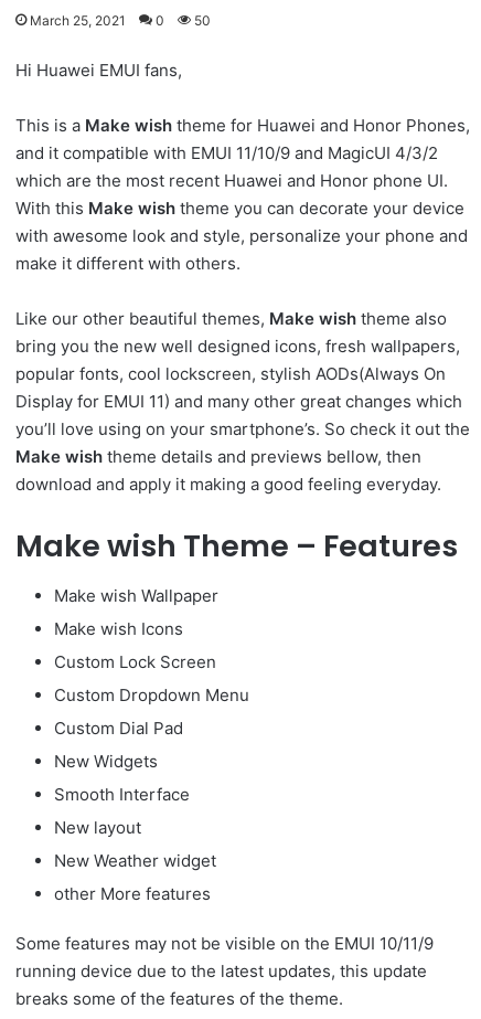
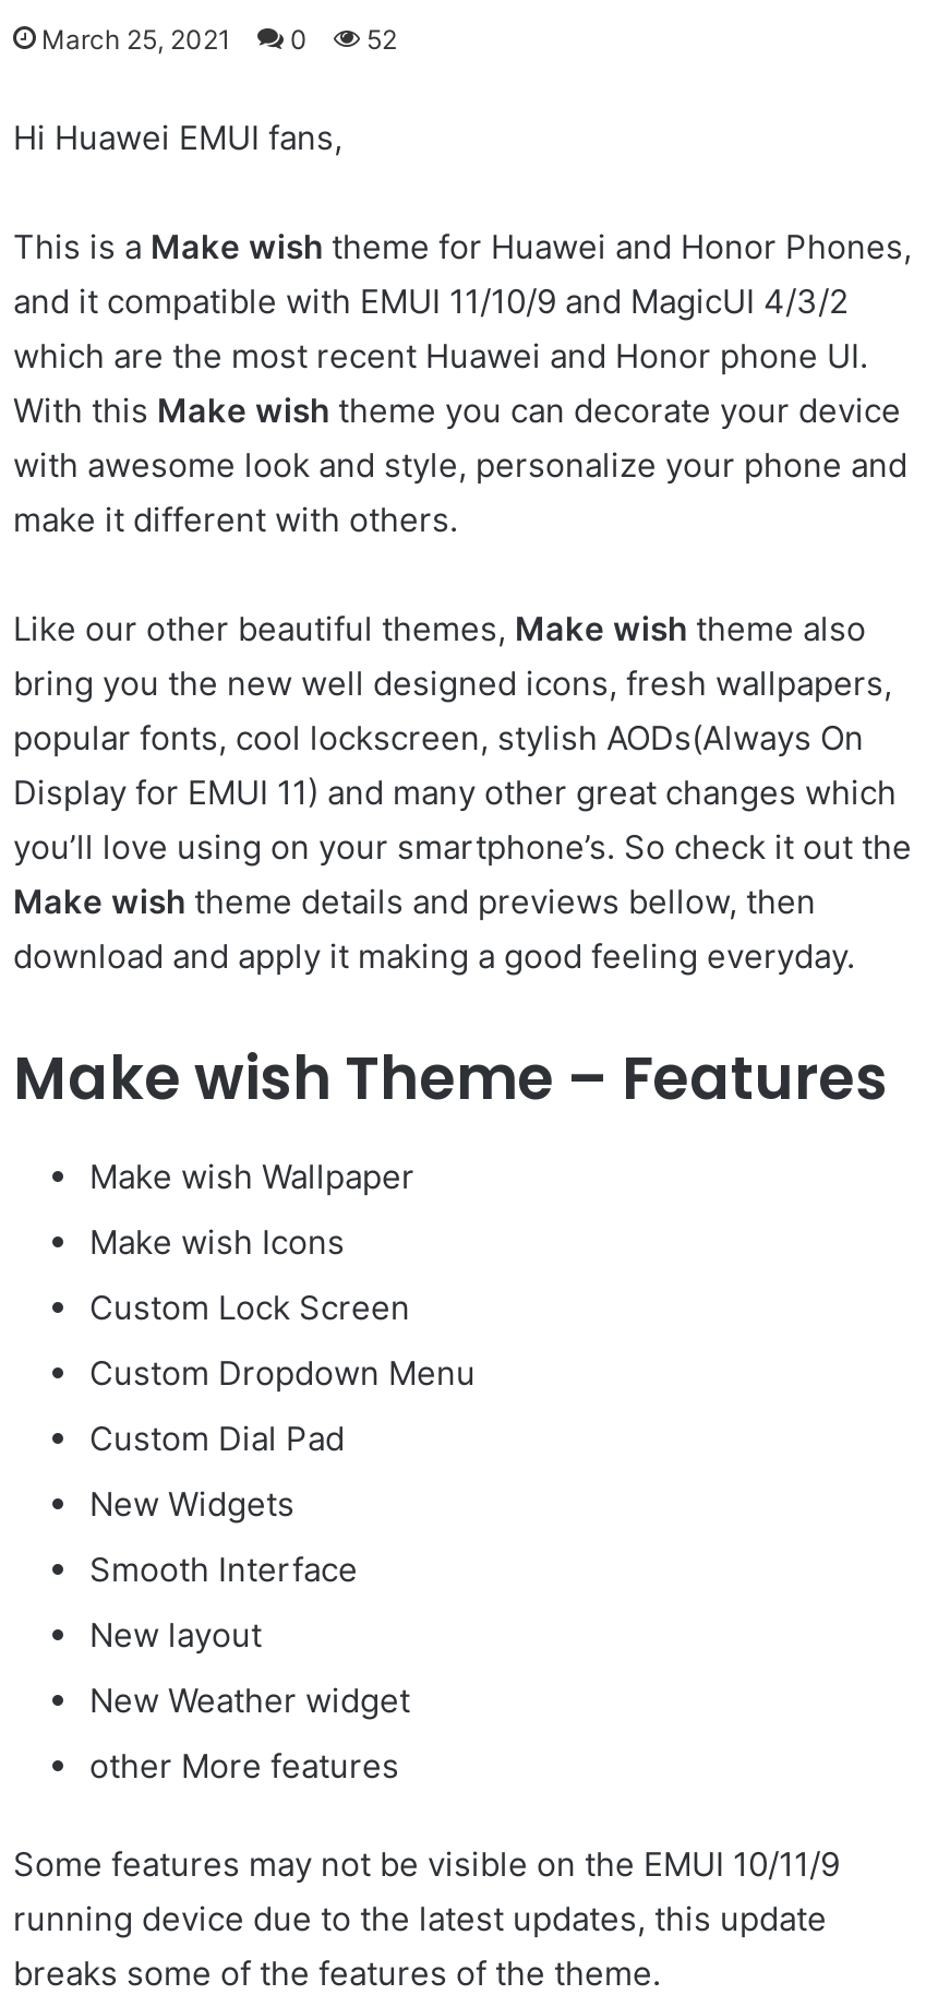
- March 25, 2021 0 50
+ March 25, 2021 0 52
